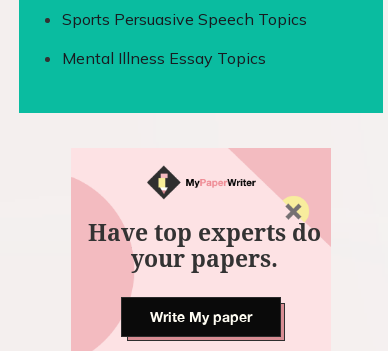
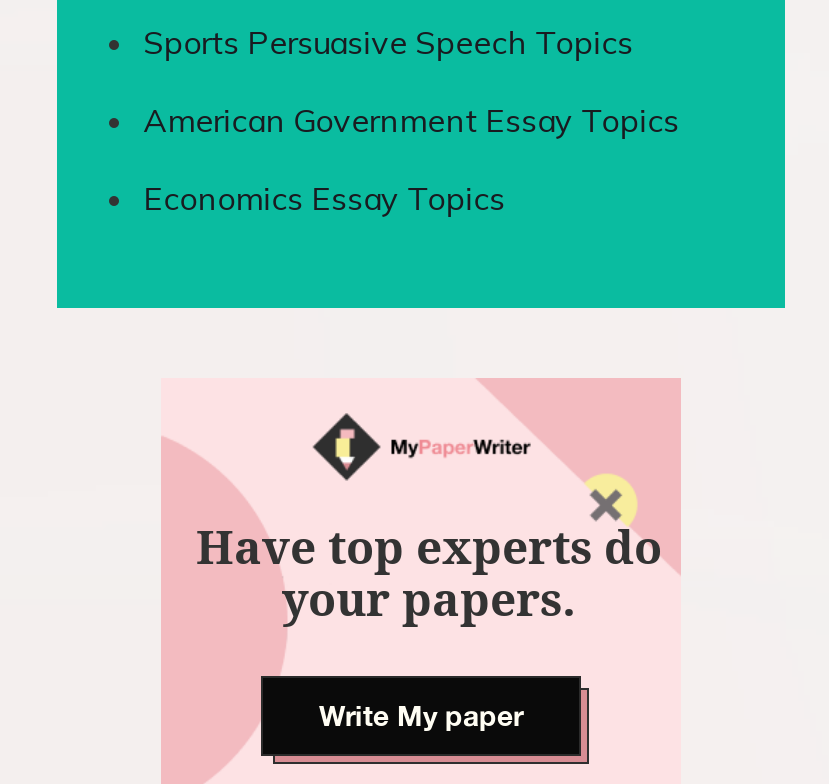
- Mental Illness Essay Topics
+ American Government Essay Topics
+ Economics Essay Topics
